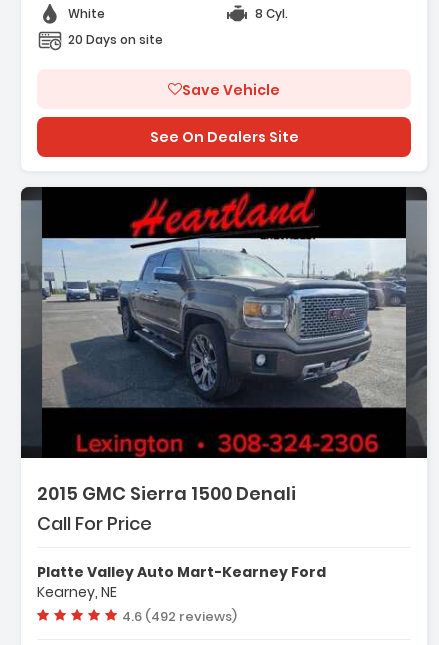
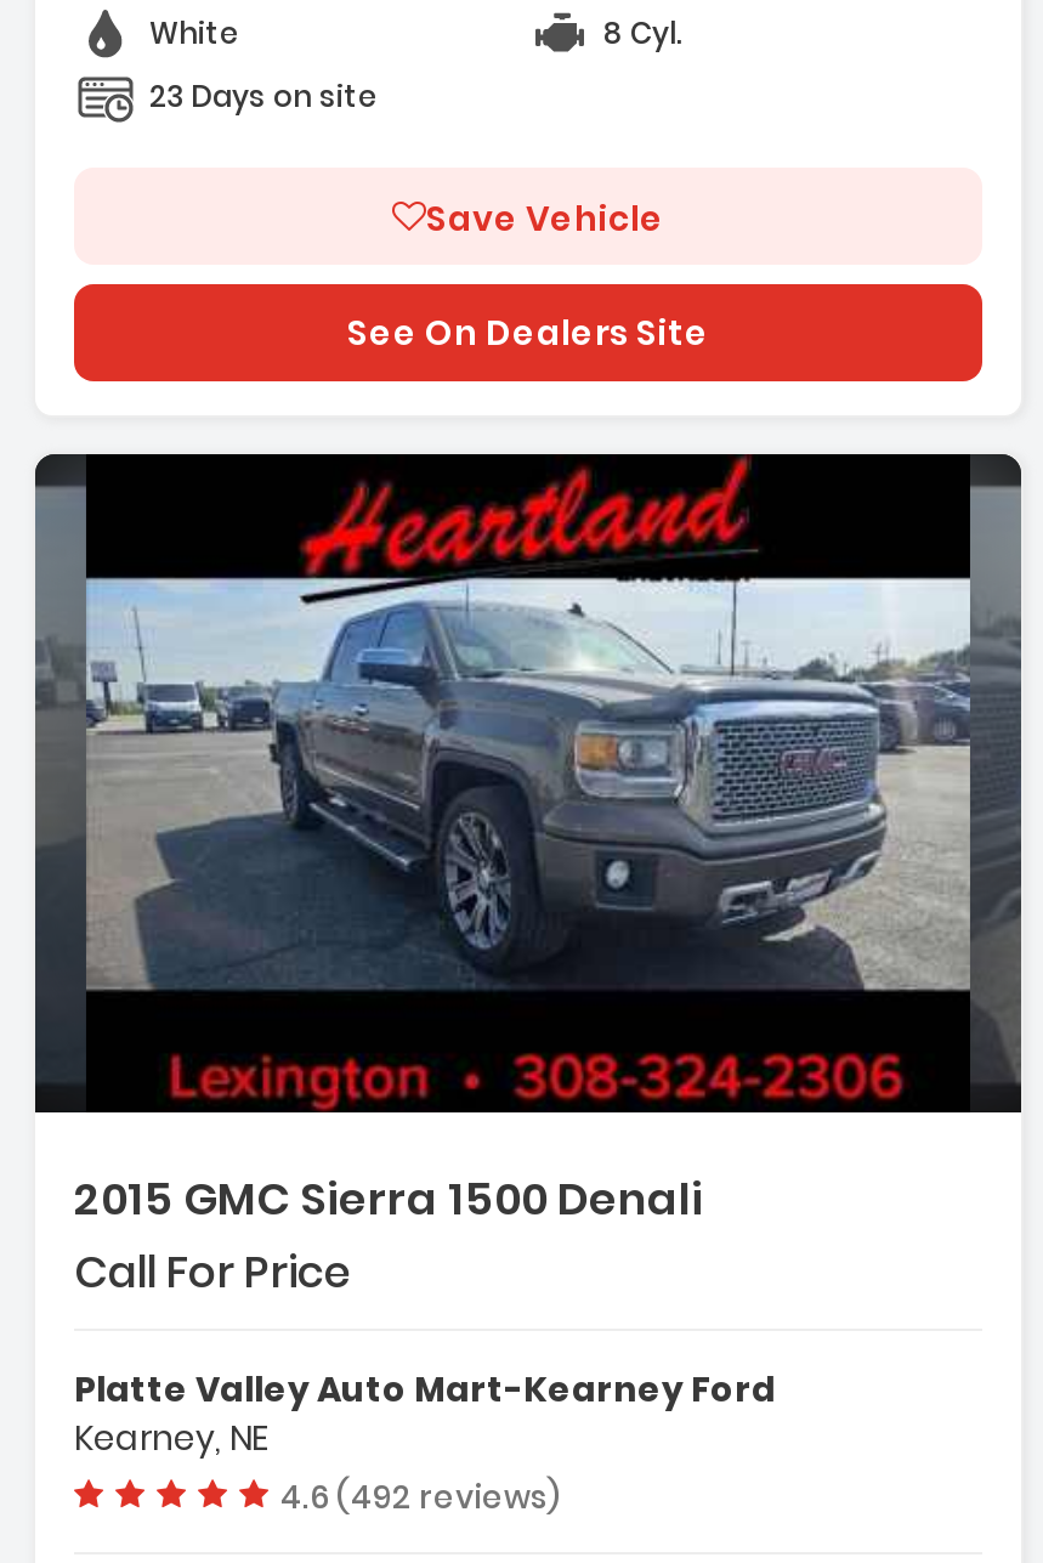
- 20 Days on site
+ 23 Days on site
